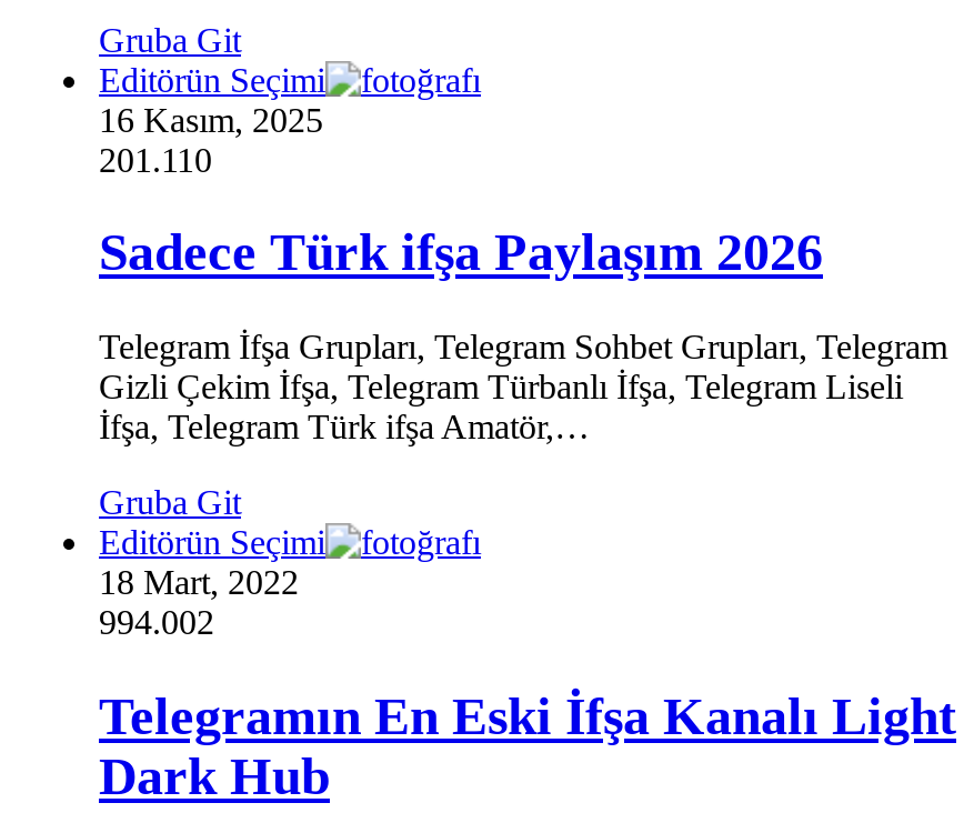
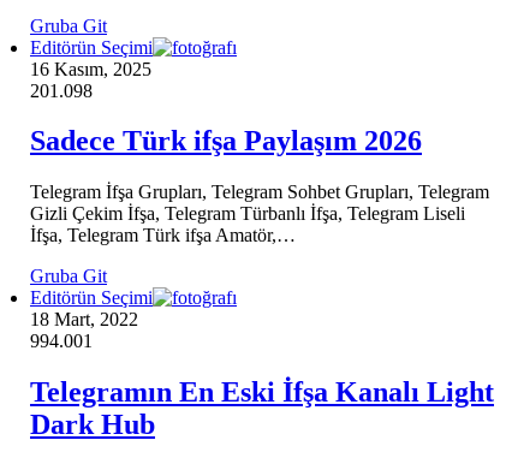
- 201.110
+ 201.098

- 994.002
+ 994.001
